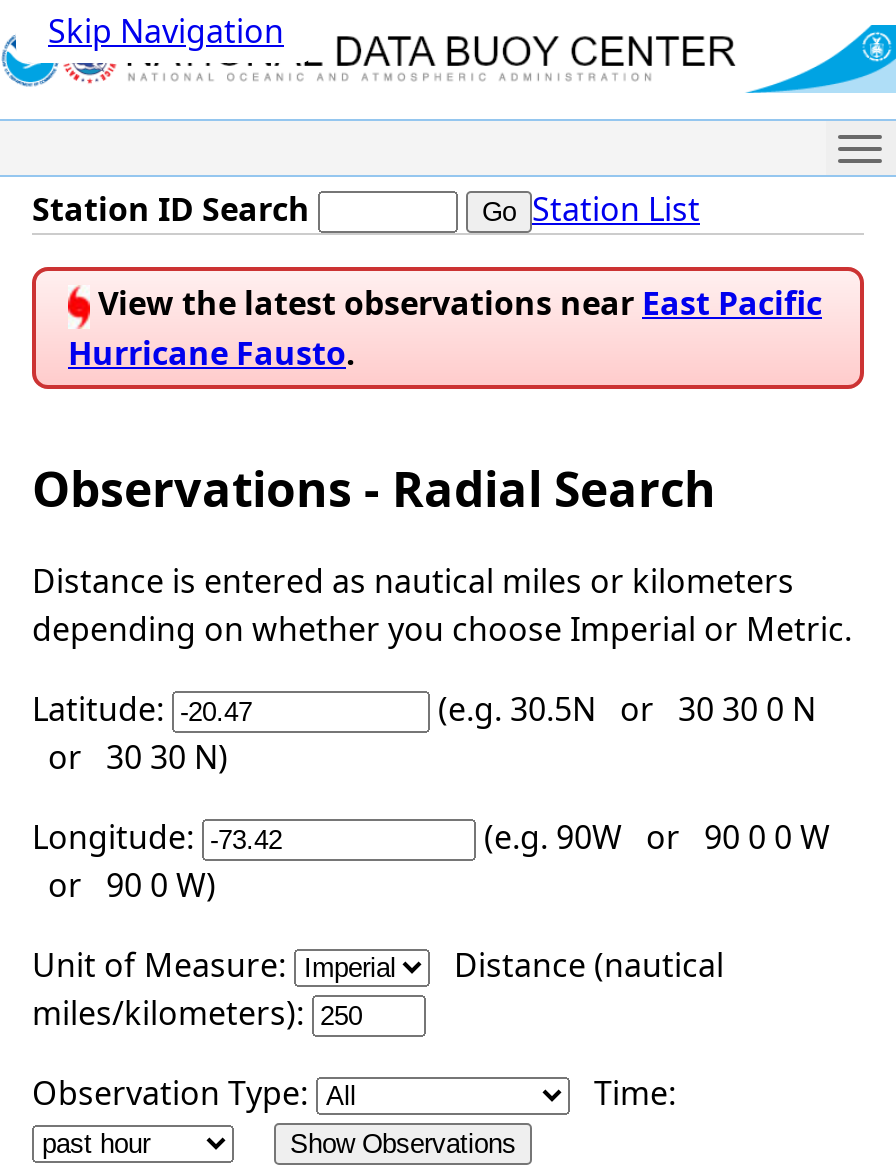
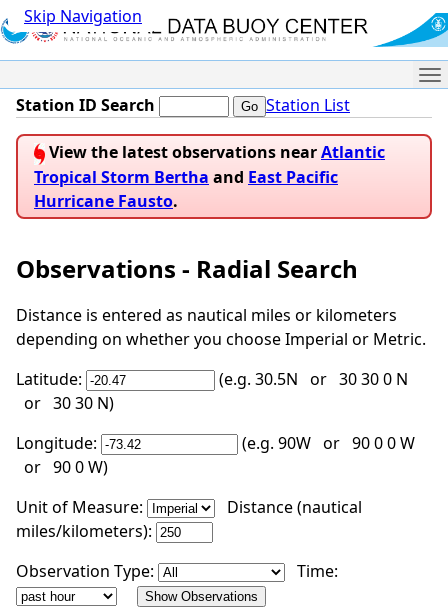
- View the latest observations near East Pacific
+ View the latest observations near Atlantic
+ Tropical Storm Bertha and East Pacific
